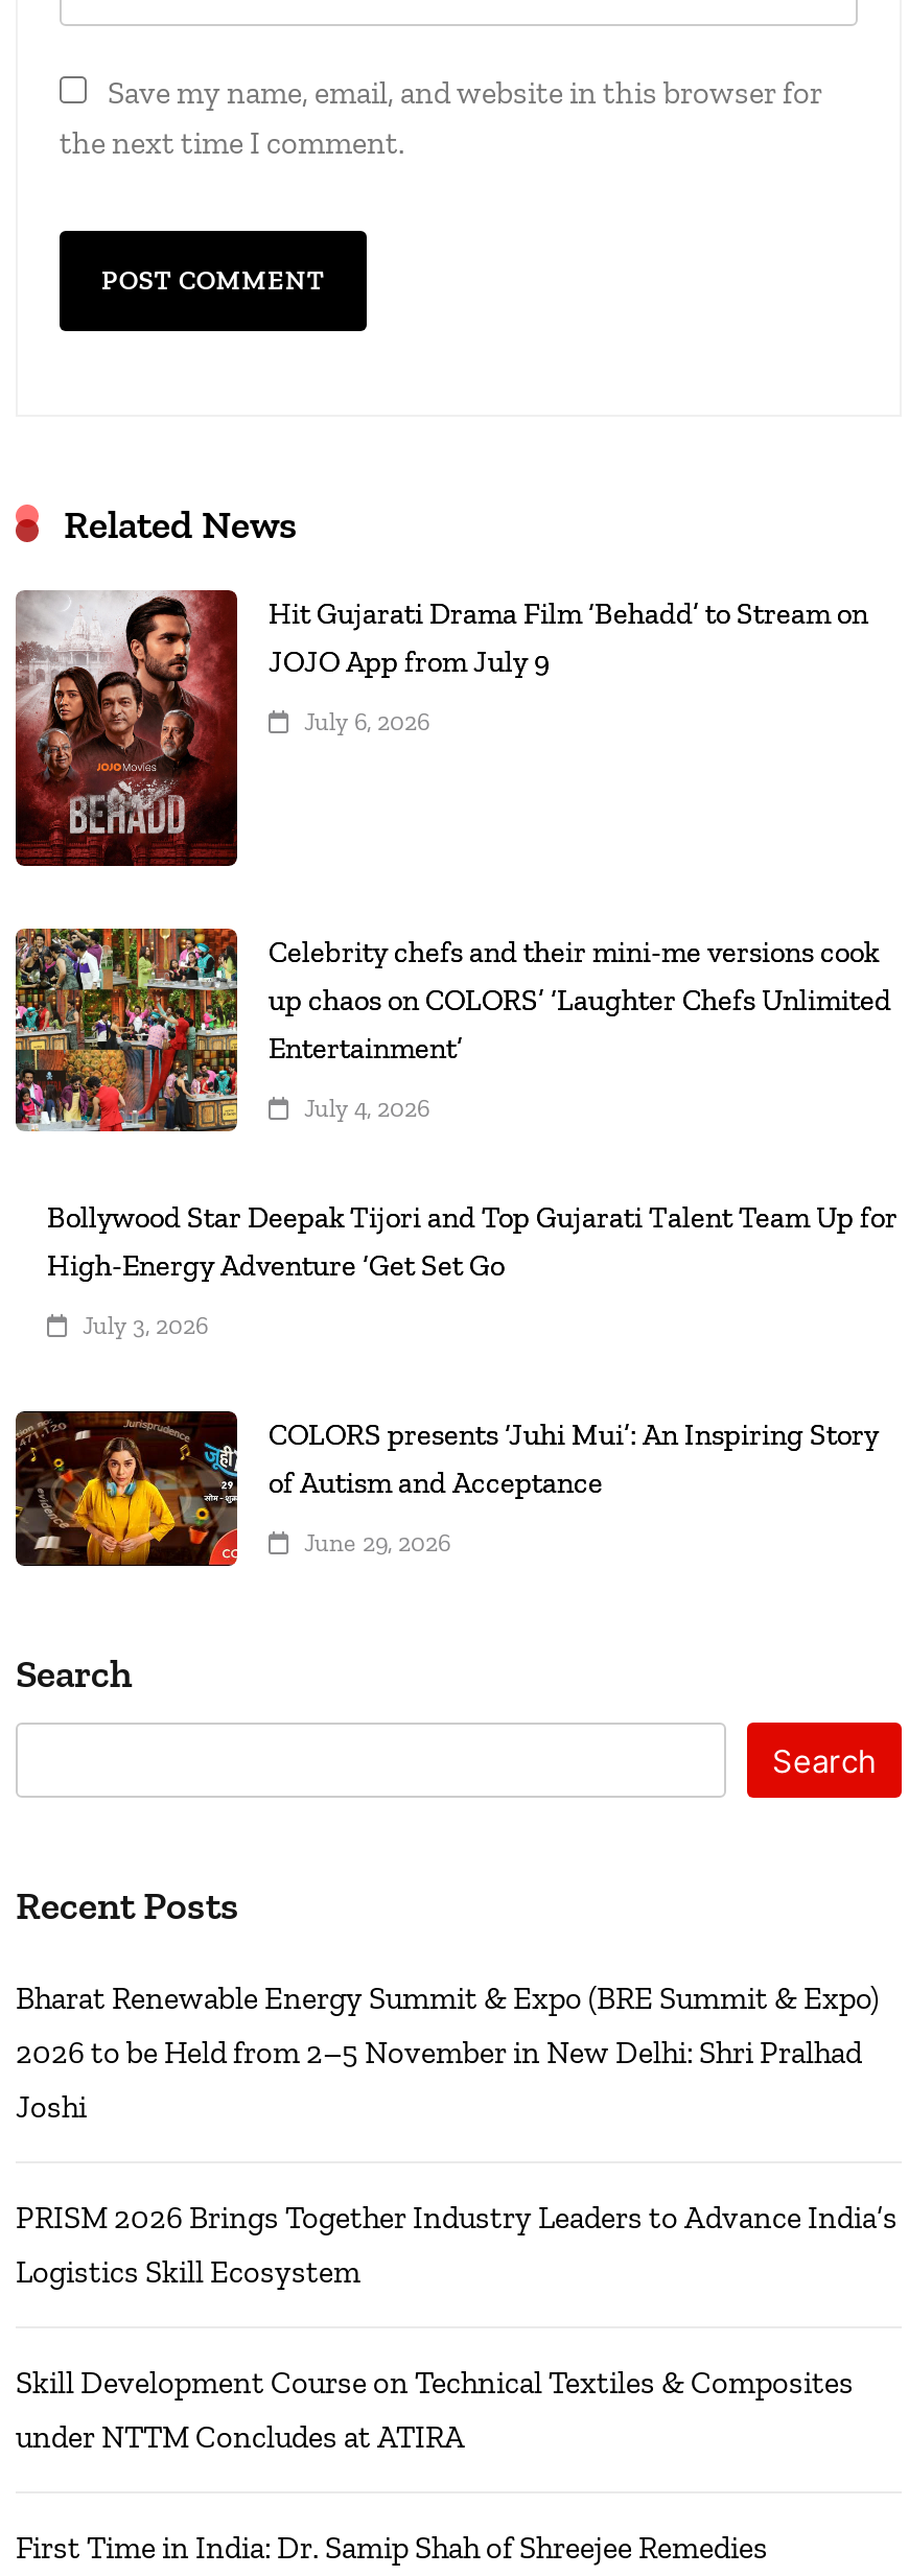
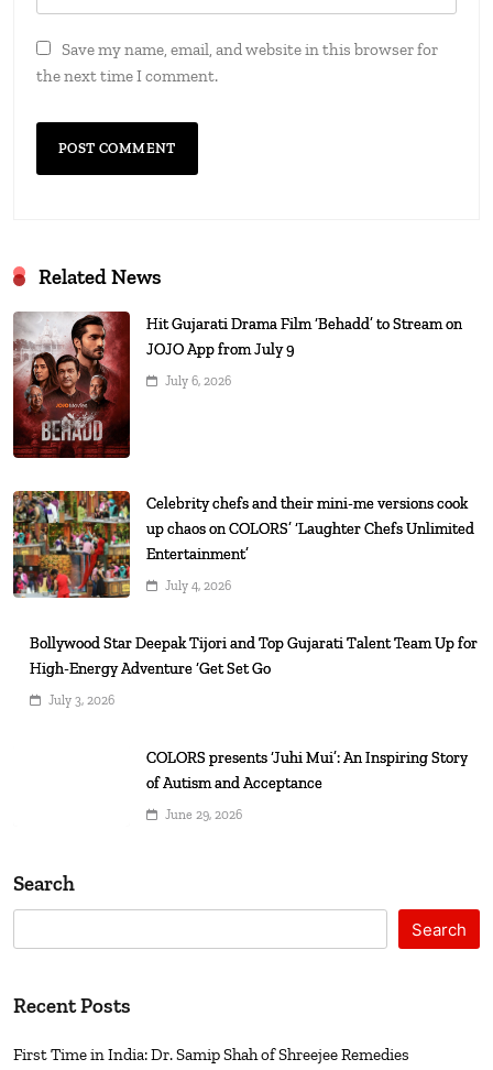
- [image]

- Bharat Renewable Energy Summit & Expo (BRE Summit & Expo)
- 2026 to be Held from 2–5 November in New Delhi: Shri Pralhad
- Joshi
- PRISM 2026 Brings Together Industry Leaders to Advance India’s
- Logistics Skill Ecosystem
- Skill Development Course on Technical Textiles & Composites
- under NTTM Concludes at ATIRA
